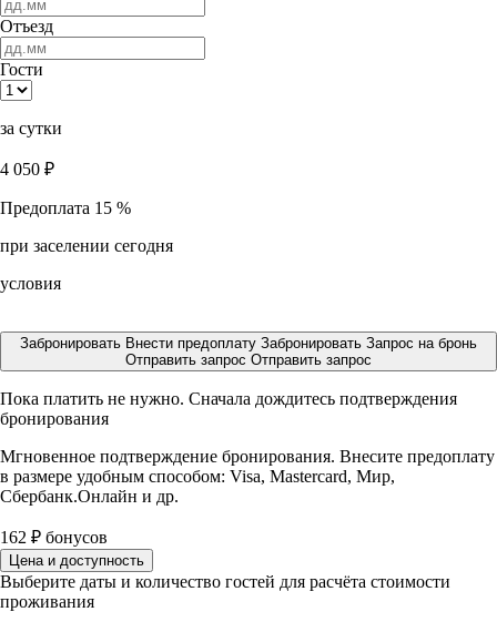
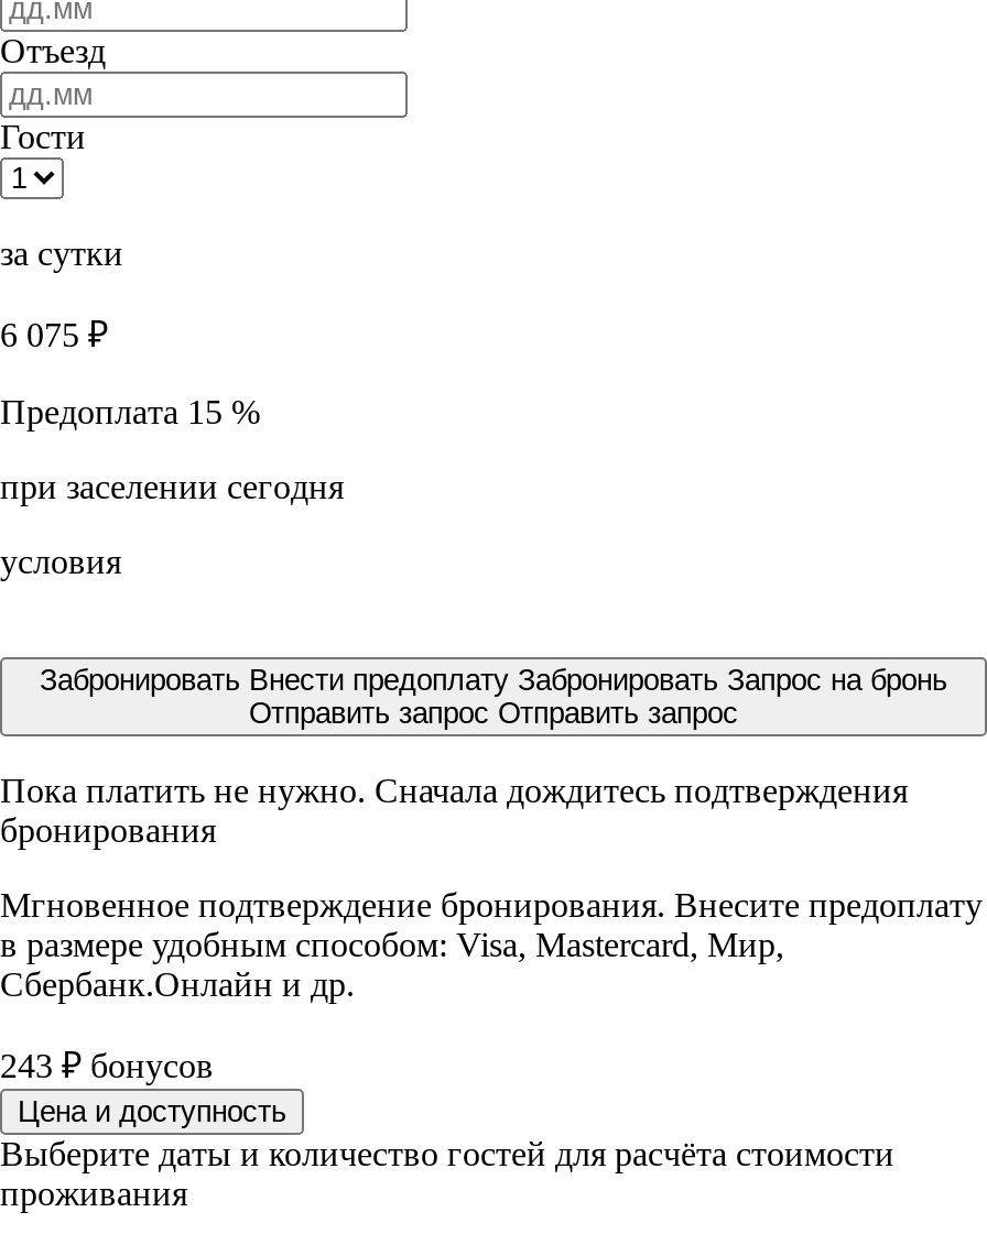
- 4 050 ₽
+ 6 075 ₽

- 162 ₽ бонусов
+ 243 ₽ бонусов
